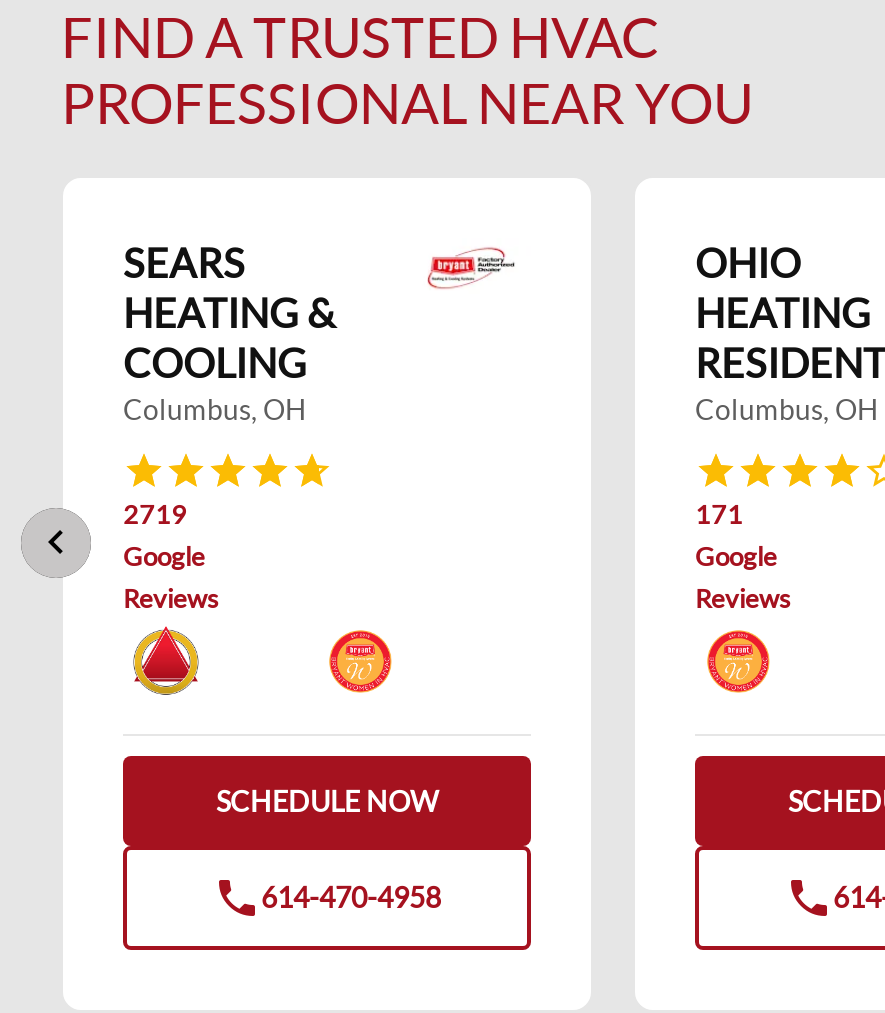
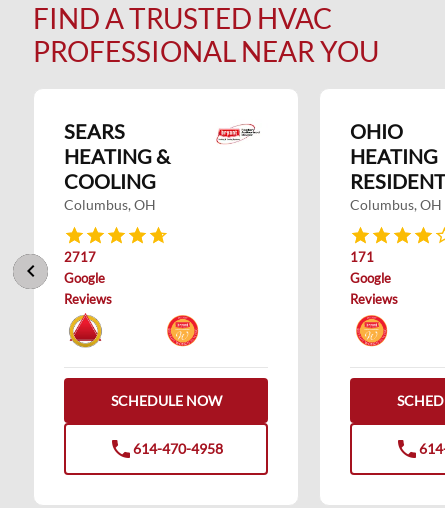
- 2719
+ 2717
